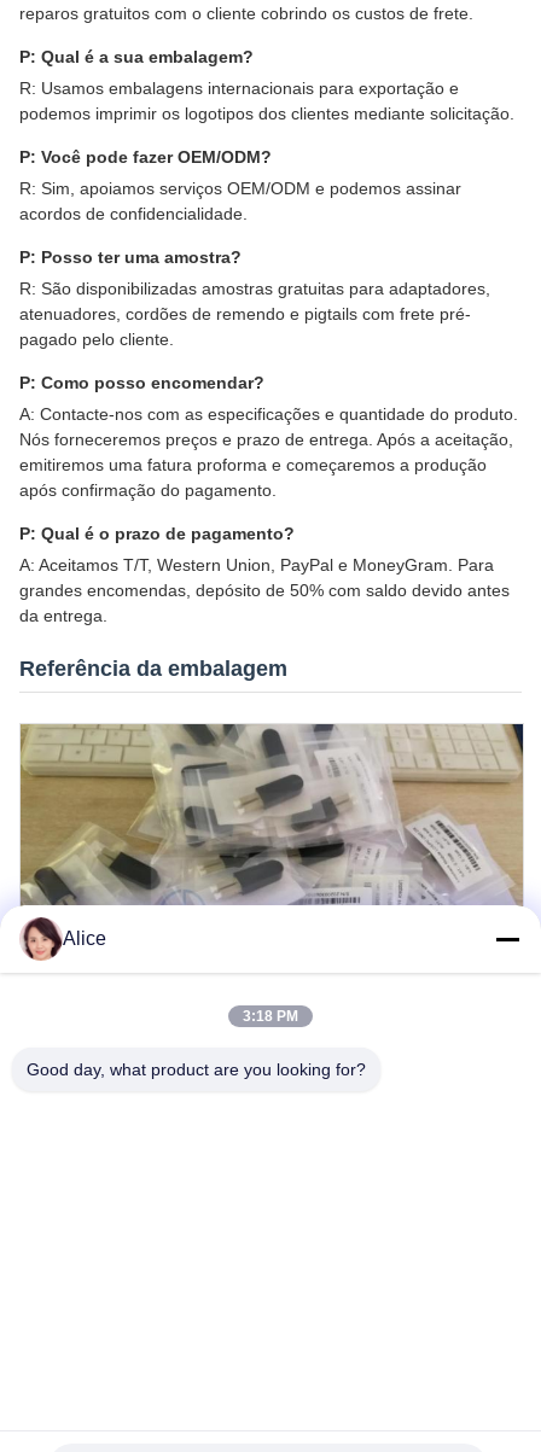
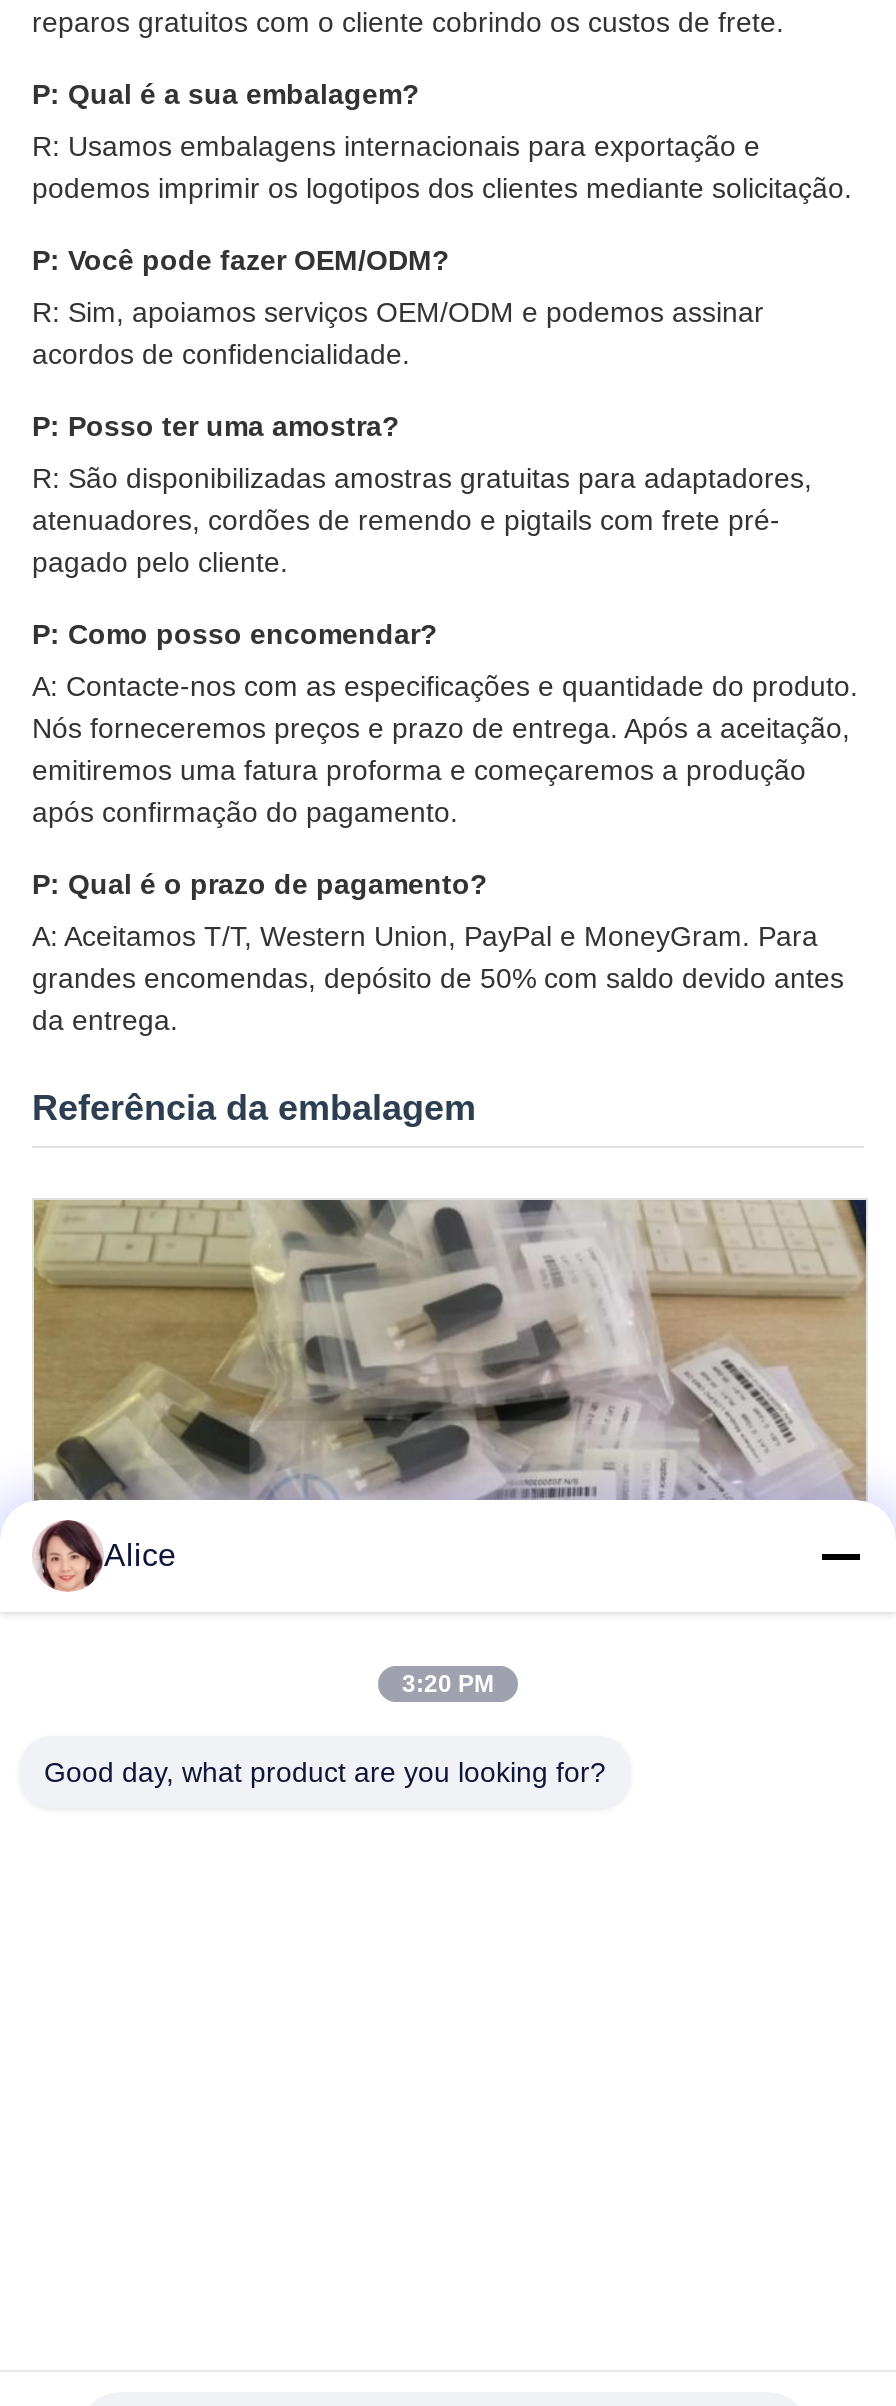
- 3:18 PM
+ 3:20 PM
